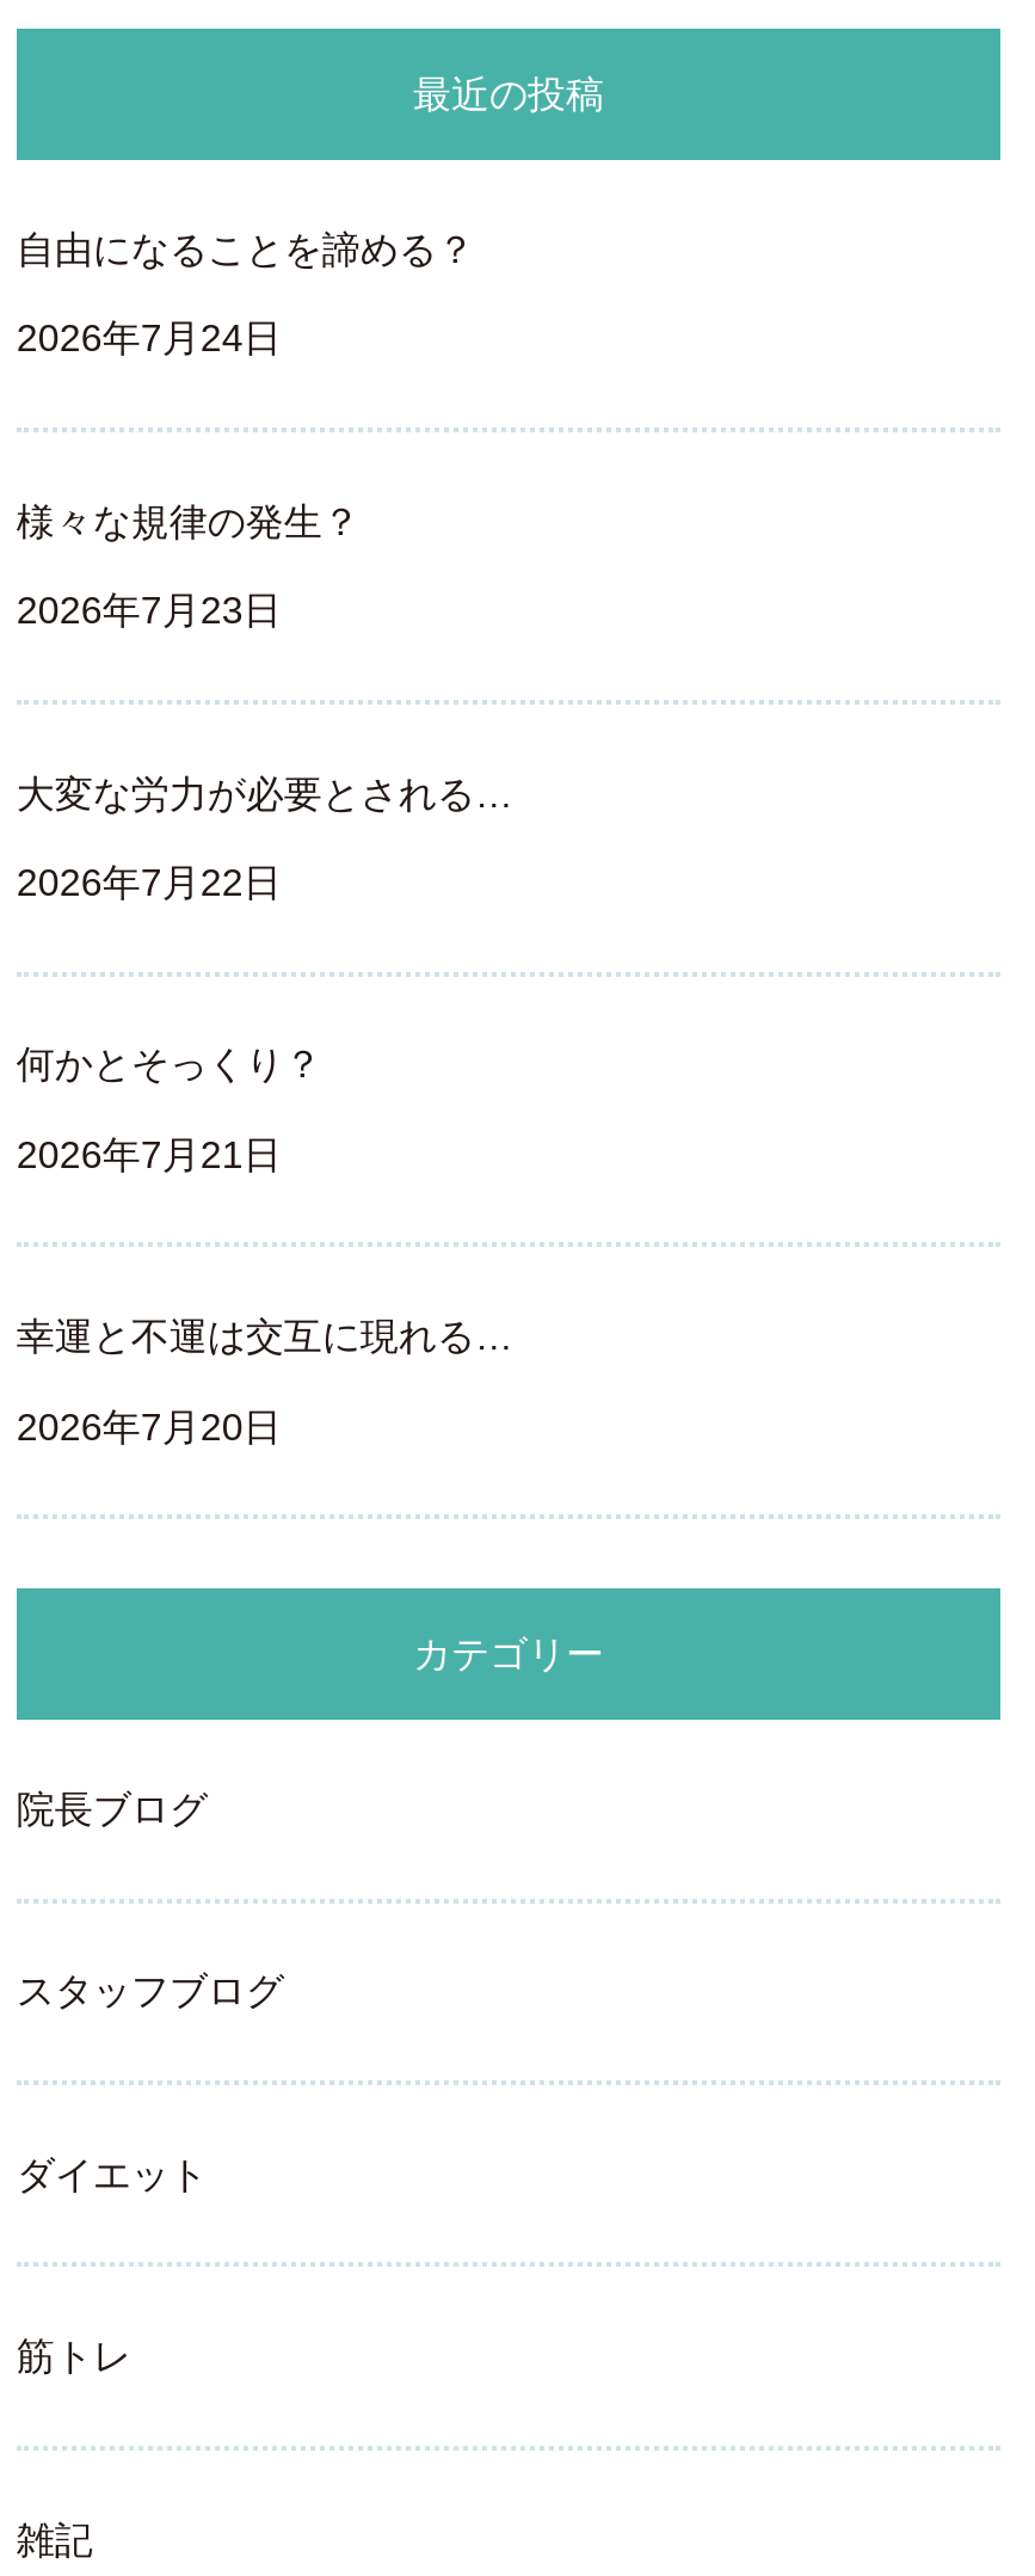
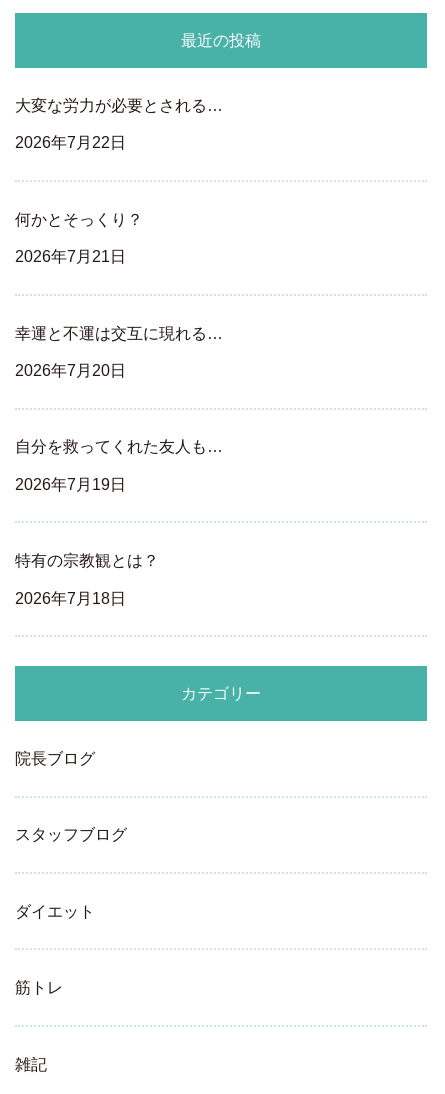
- 自由になることを諦める？
- 2026年7月24日

- 様々な規律の発生？
- 2026年7月23日

moved up: 大変な労力が必要とされる… | 2026年7月22日 | 何かとそっくり？ | 2026年7月21日 | 幸運と不運は交互に現れる… | 2026年7月20日

+ 自分を救ってくれた友人も…
+ 2026年7月19日

+ 特有の宗教観とは？
+ 2026年7月18日
